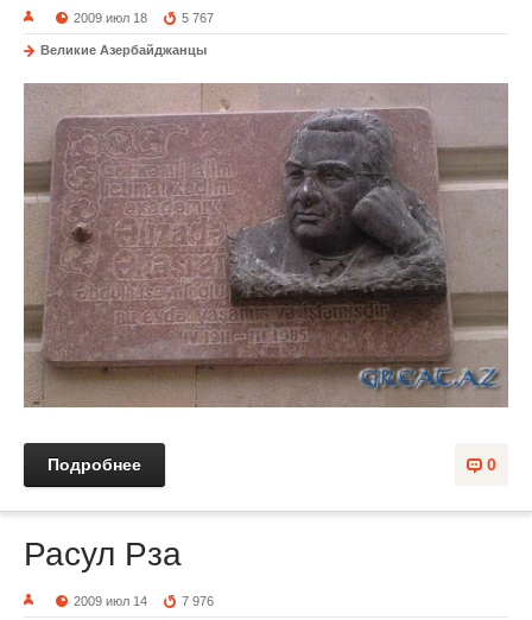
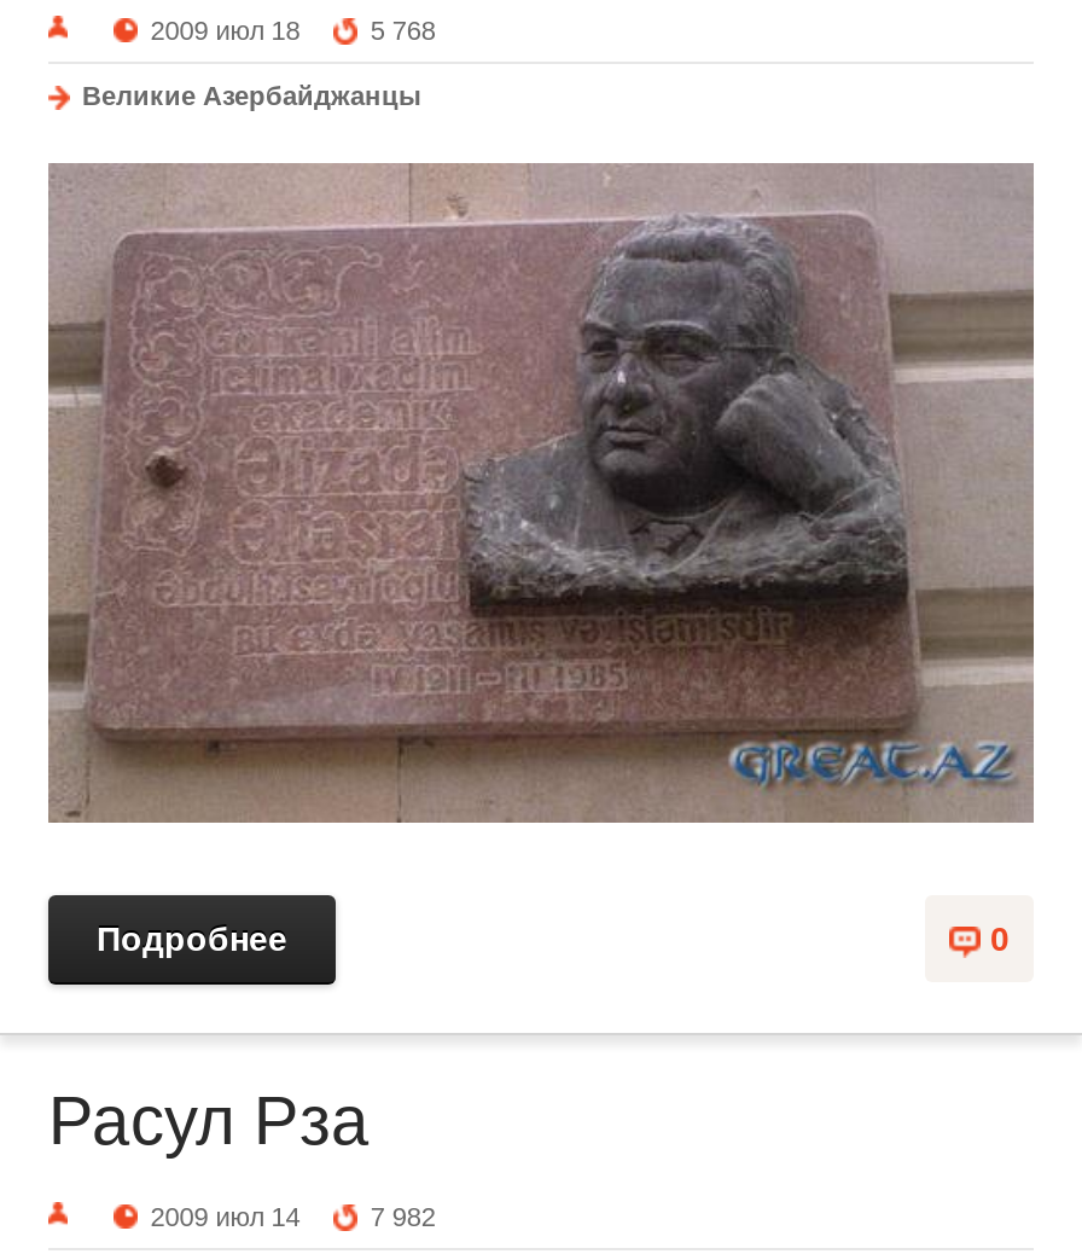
- 5 767
+ 5 768

- 7 976
+ 7 982
